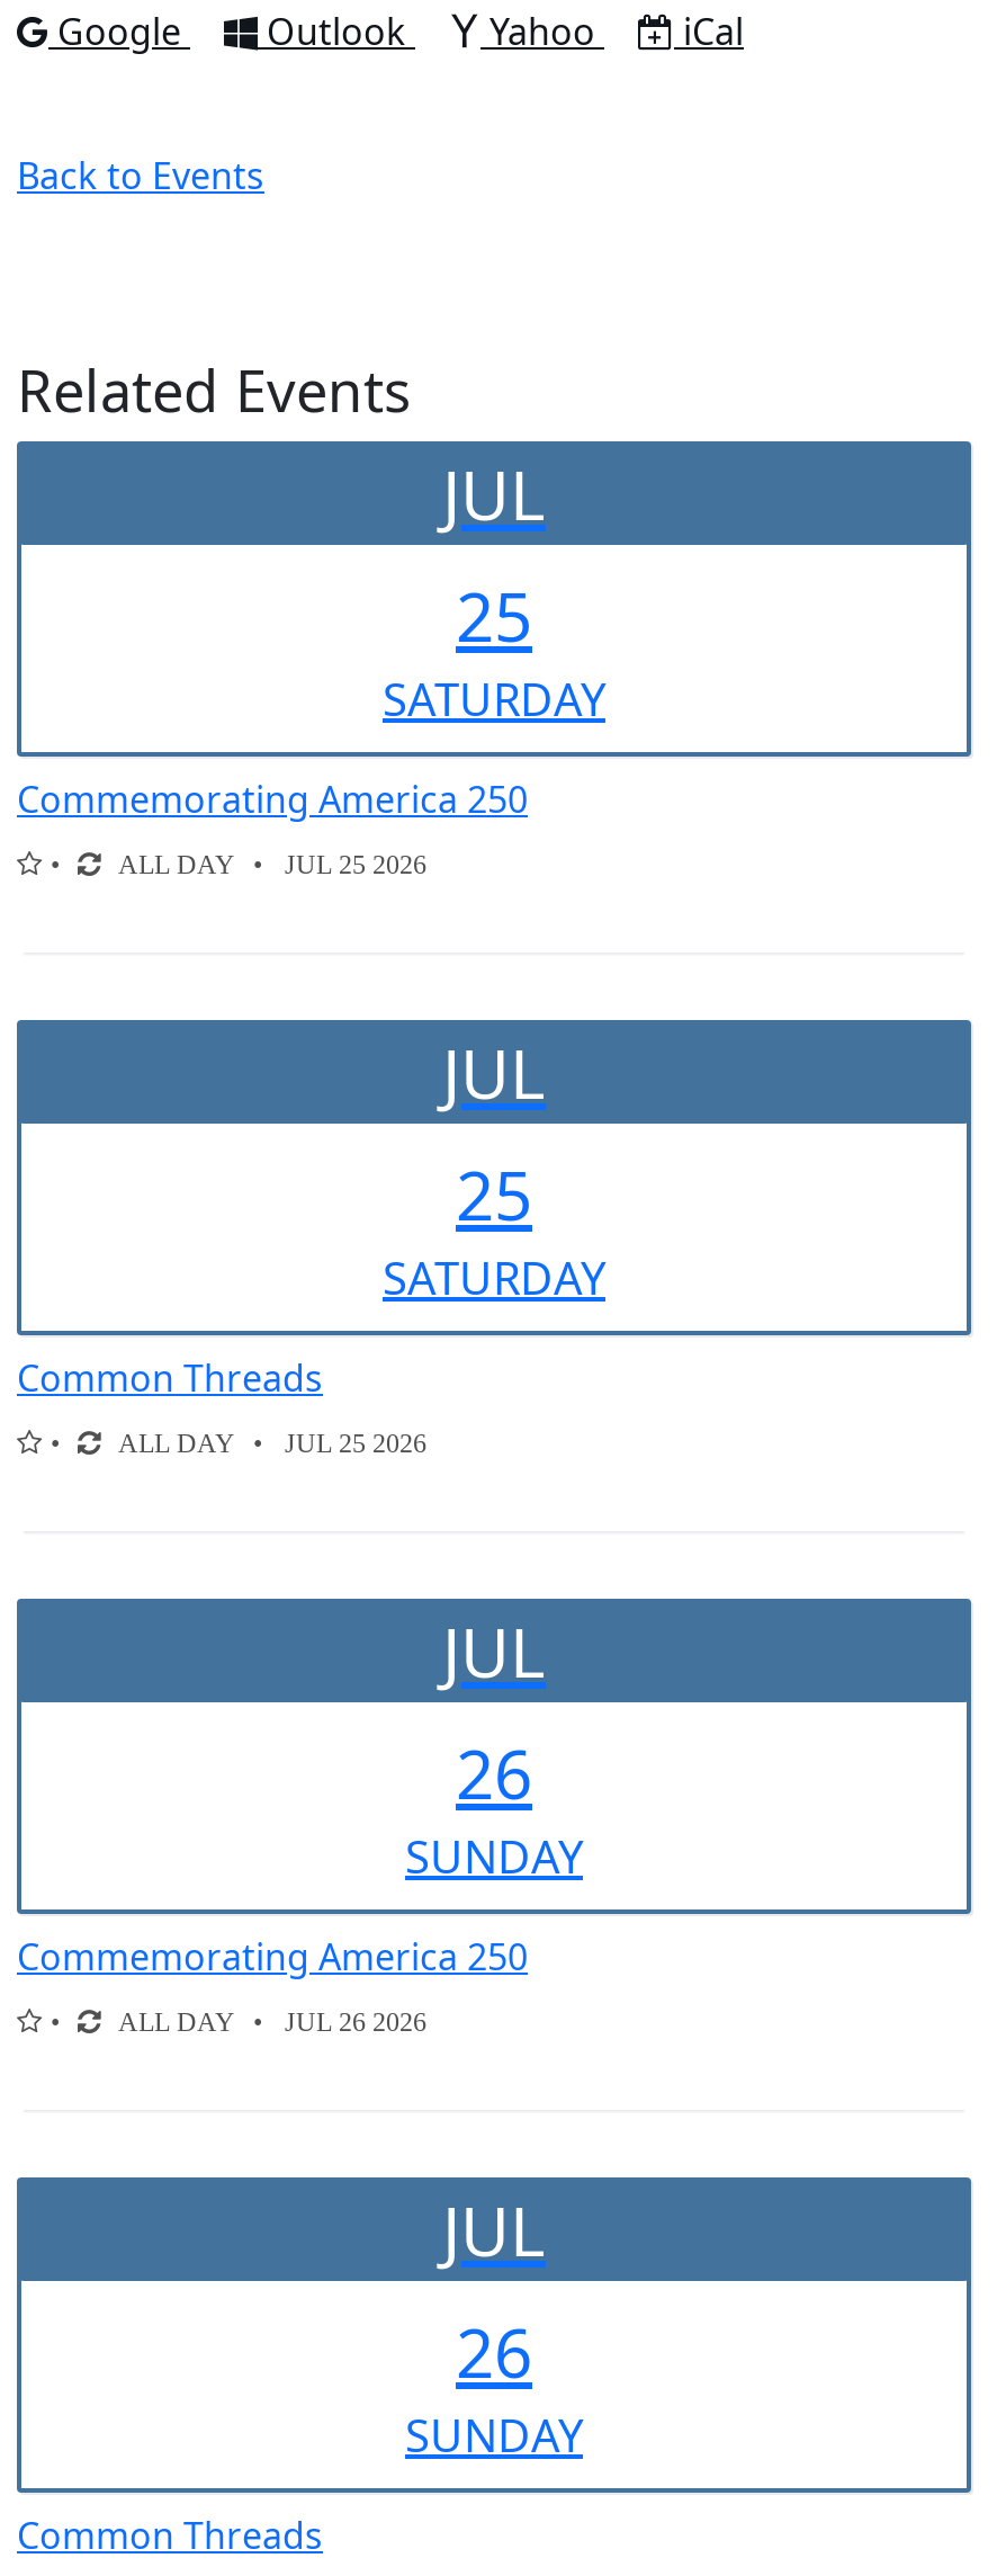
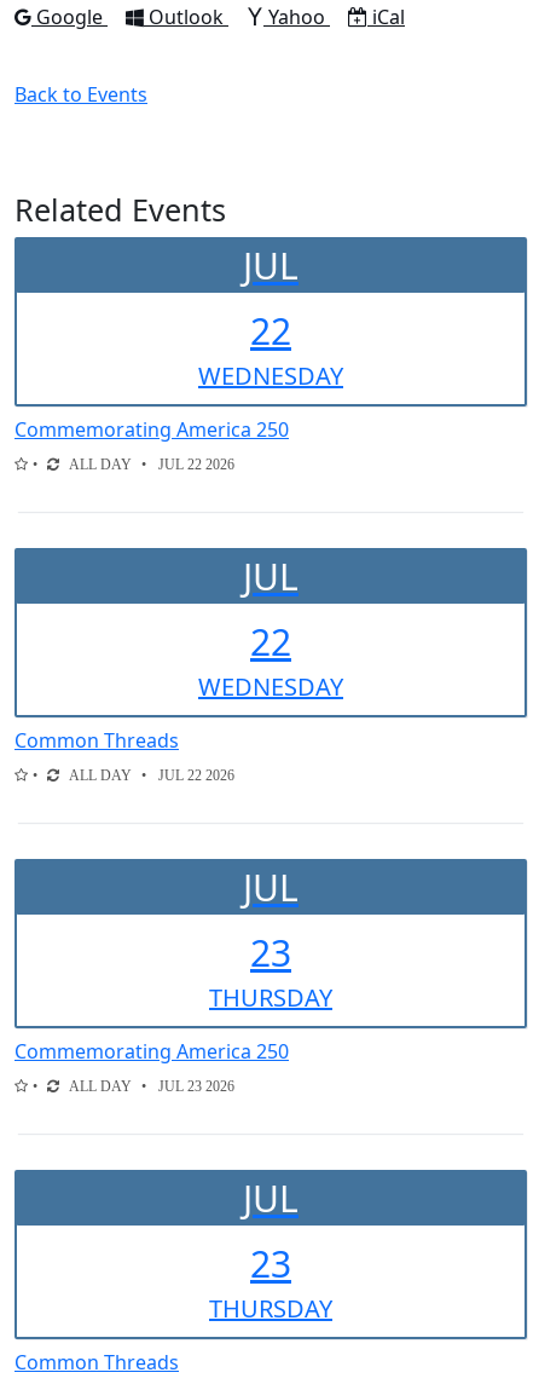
- 25
- SATURDAY
+ 22
+ WEDNESDAY

- ALL DAY JUL 25 2026
+ ALL DAY JUL 22 2026

- 25
- SATURDAY
+ 22
+ WEDNESDAY

- ALL DAY JUL 25 2026
+ ALL DAY JUL 22 2026

- 26
- SUNDAY
+ 23
+ THURSDAY

- ALL DAY JUL 26 2026
+ ALL DAY JUL 23 2026

- 26
- SUNDAY
+ 23
+ THURSDAY
